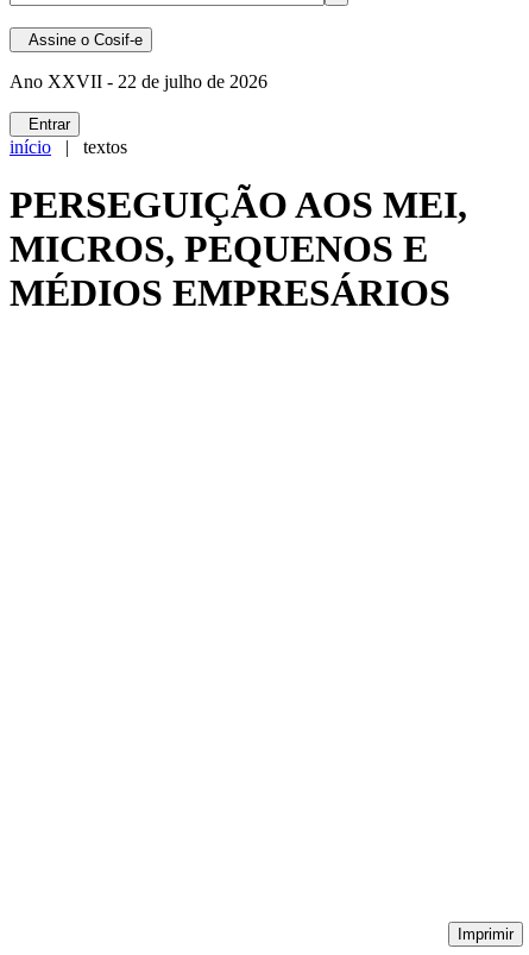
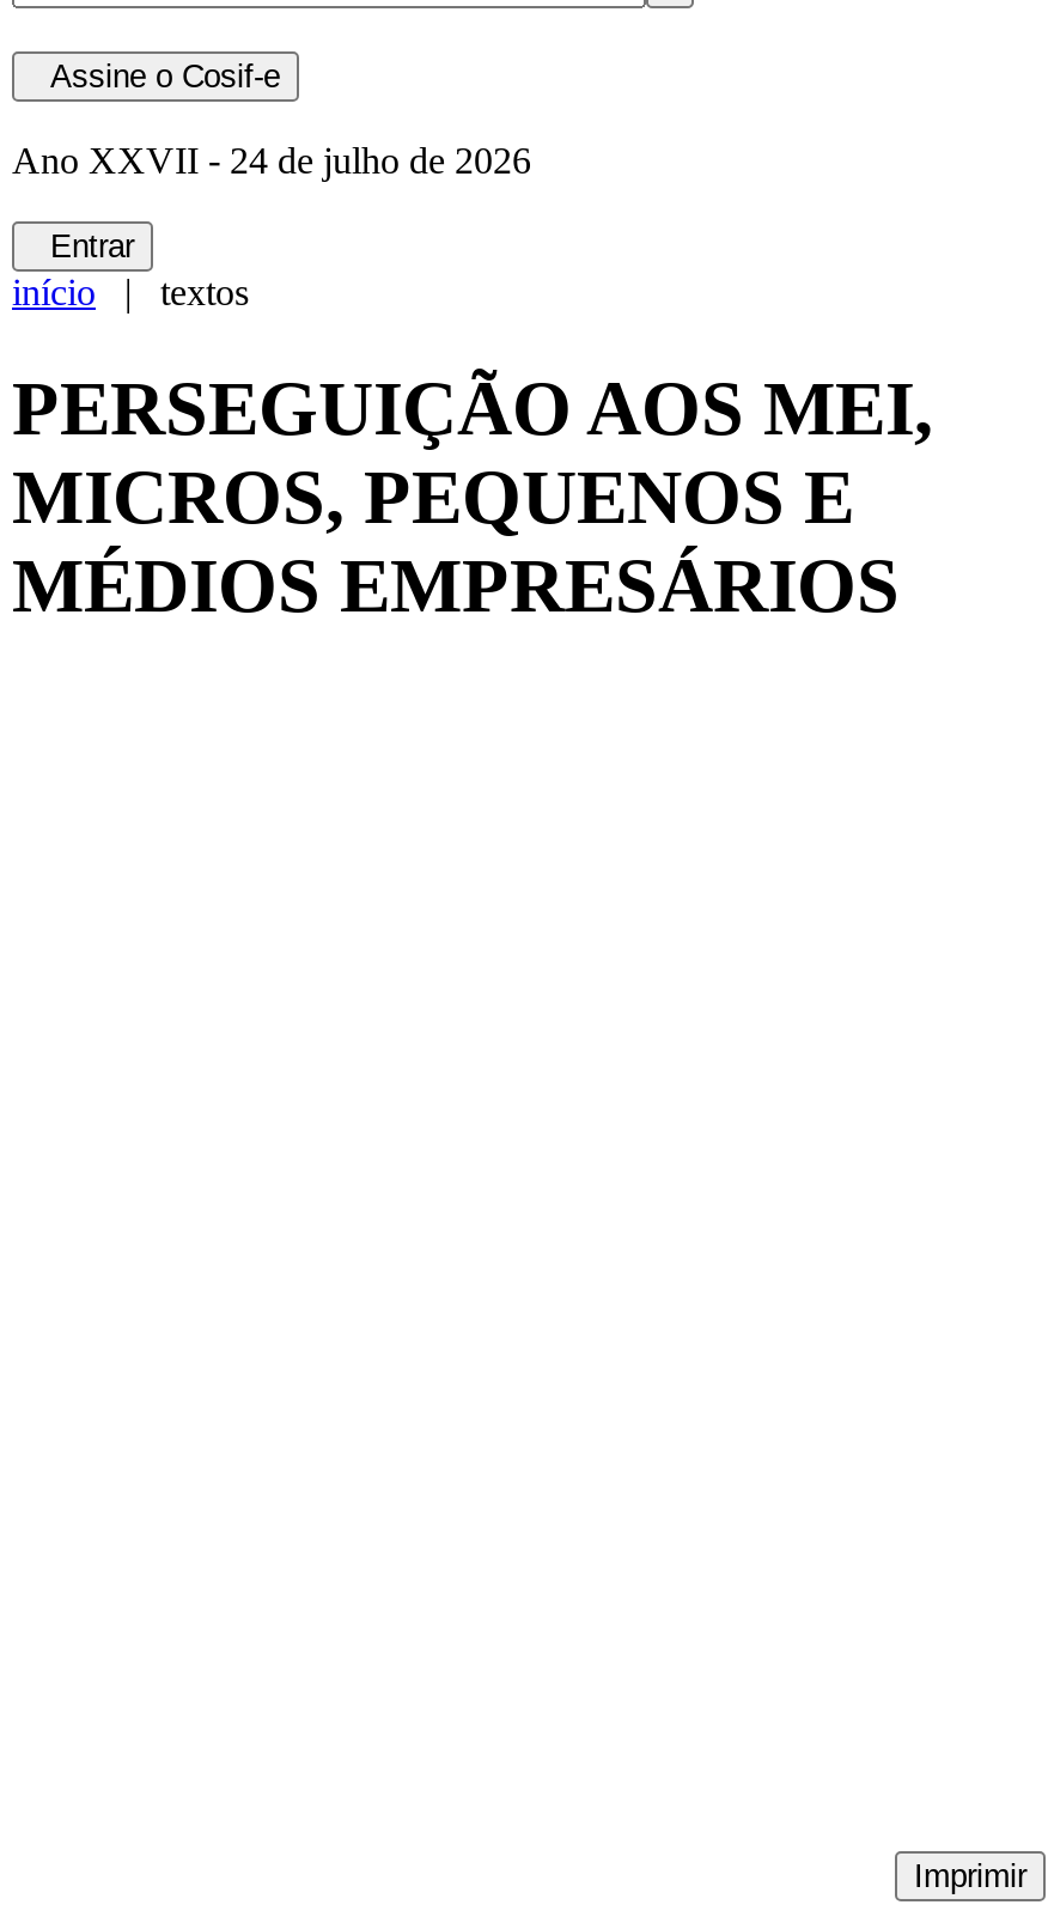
- Ano XXVII - 22 de julho de 2026
+ Ano XXVII - 24 de julho de 2026
